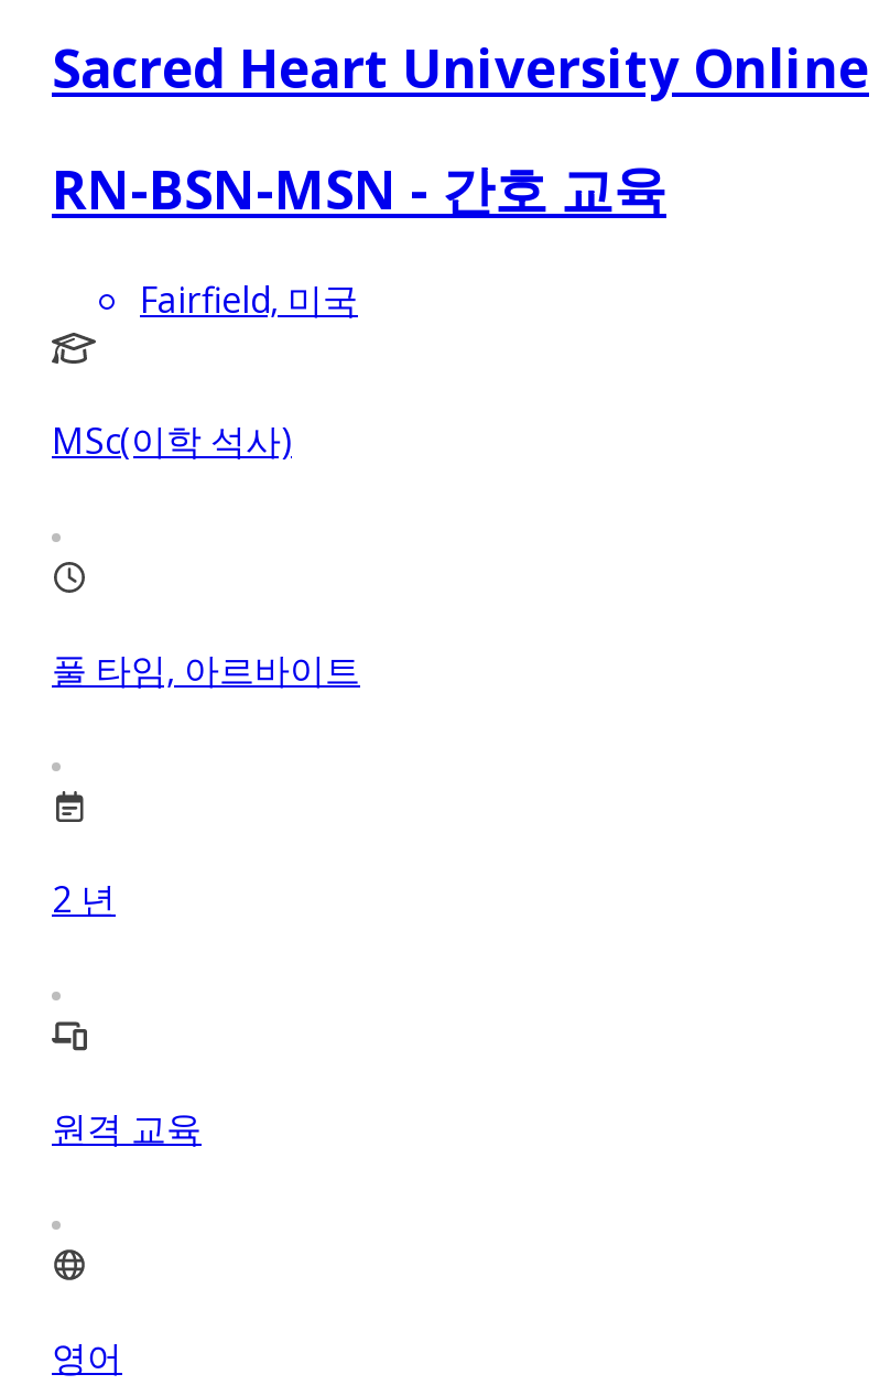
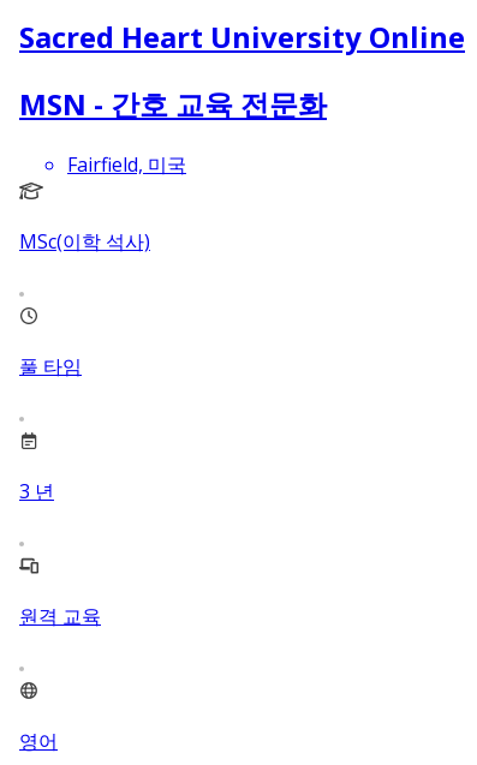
- RN-BSN-MSN - 간호 교육
+ MSN - 간호 교육 전문화

- 풀 타임, 아르바이트
+ 풀 타임

- 2 년
+ 3 년
